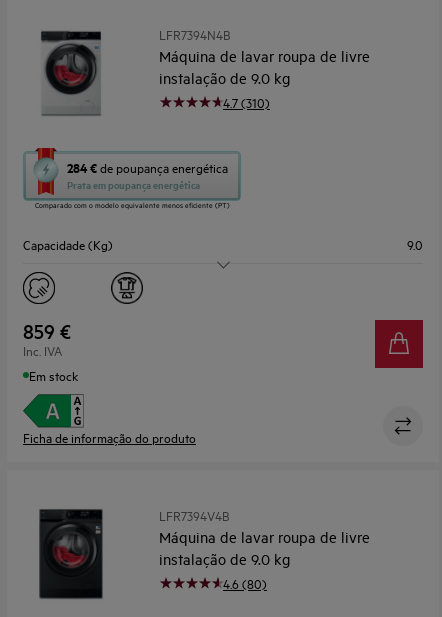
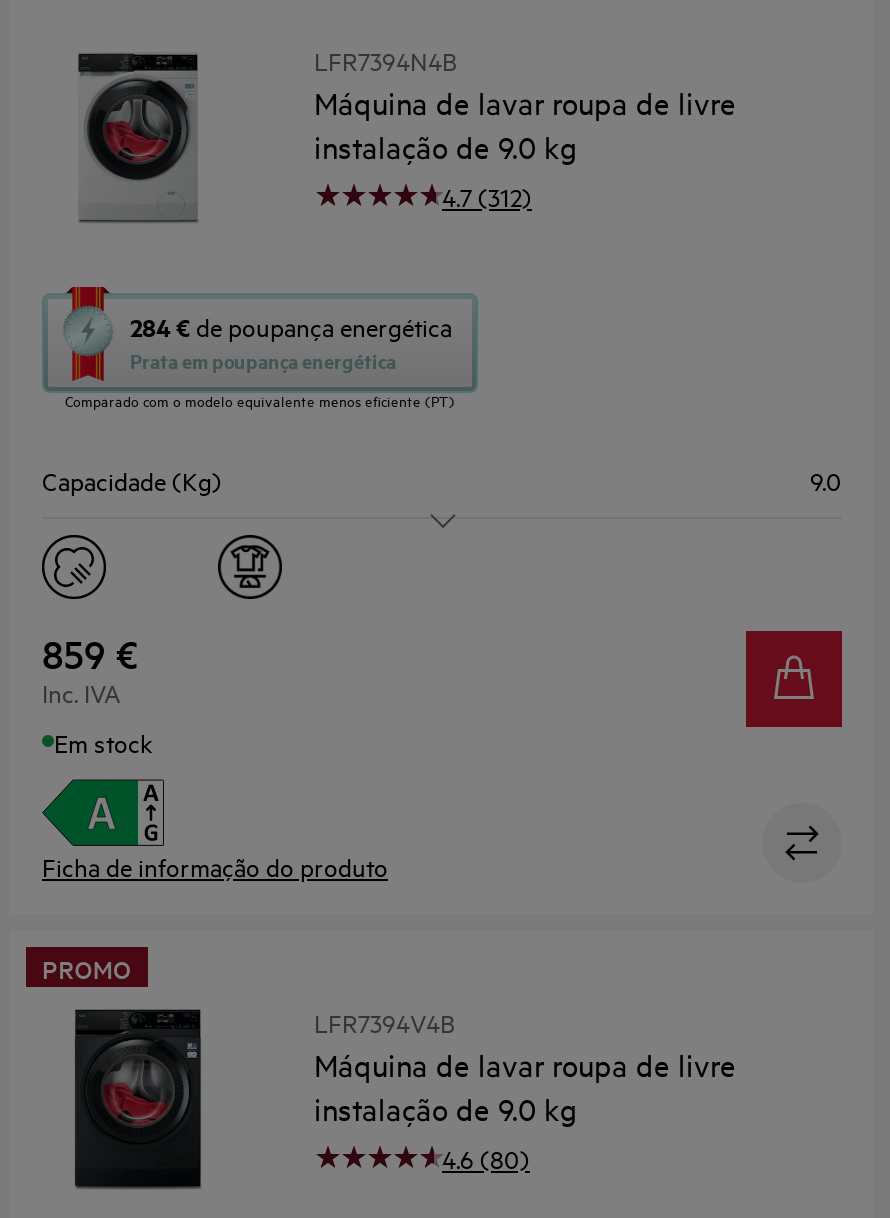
- 4.7 (310)
+ 4.7 (312)

+ PROMO
